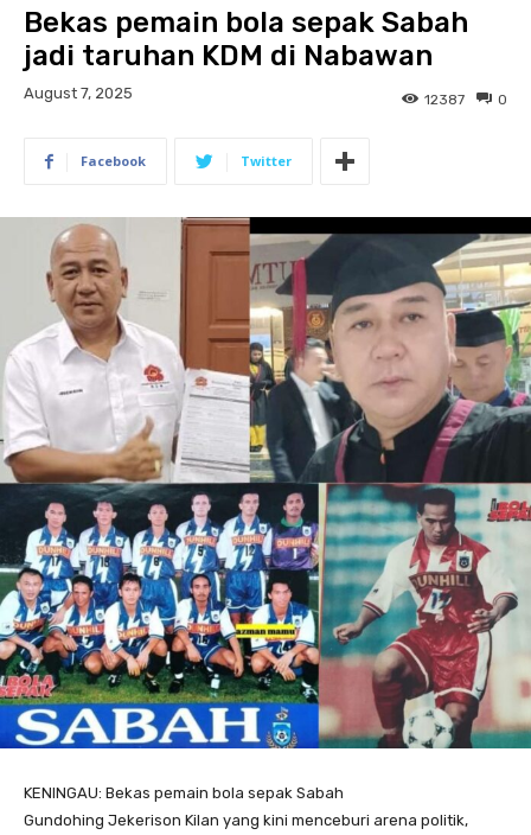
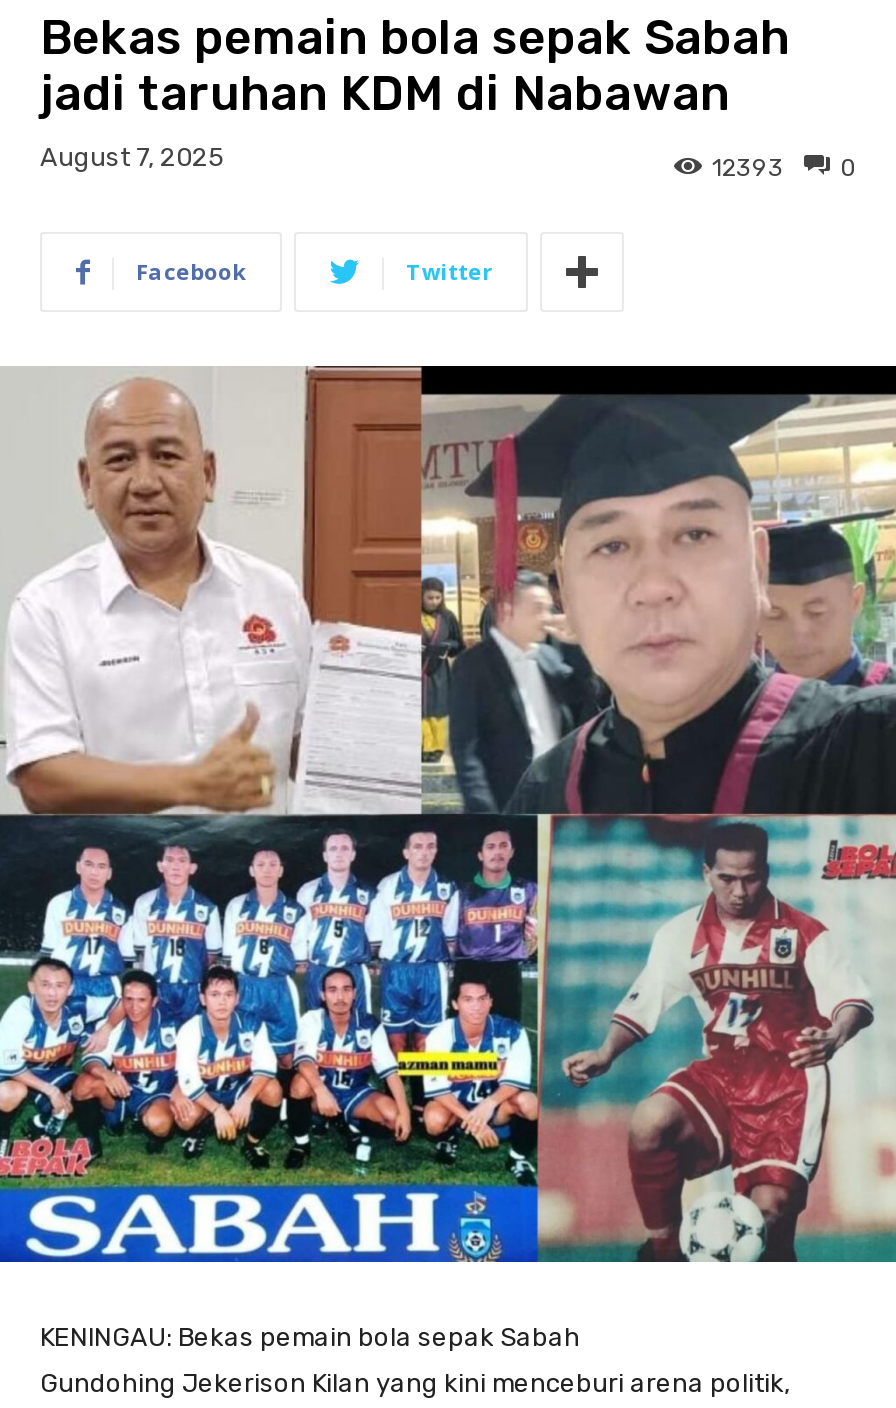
- 12387 0
+ 12393 0
